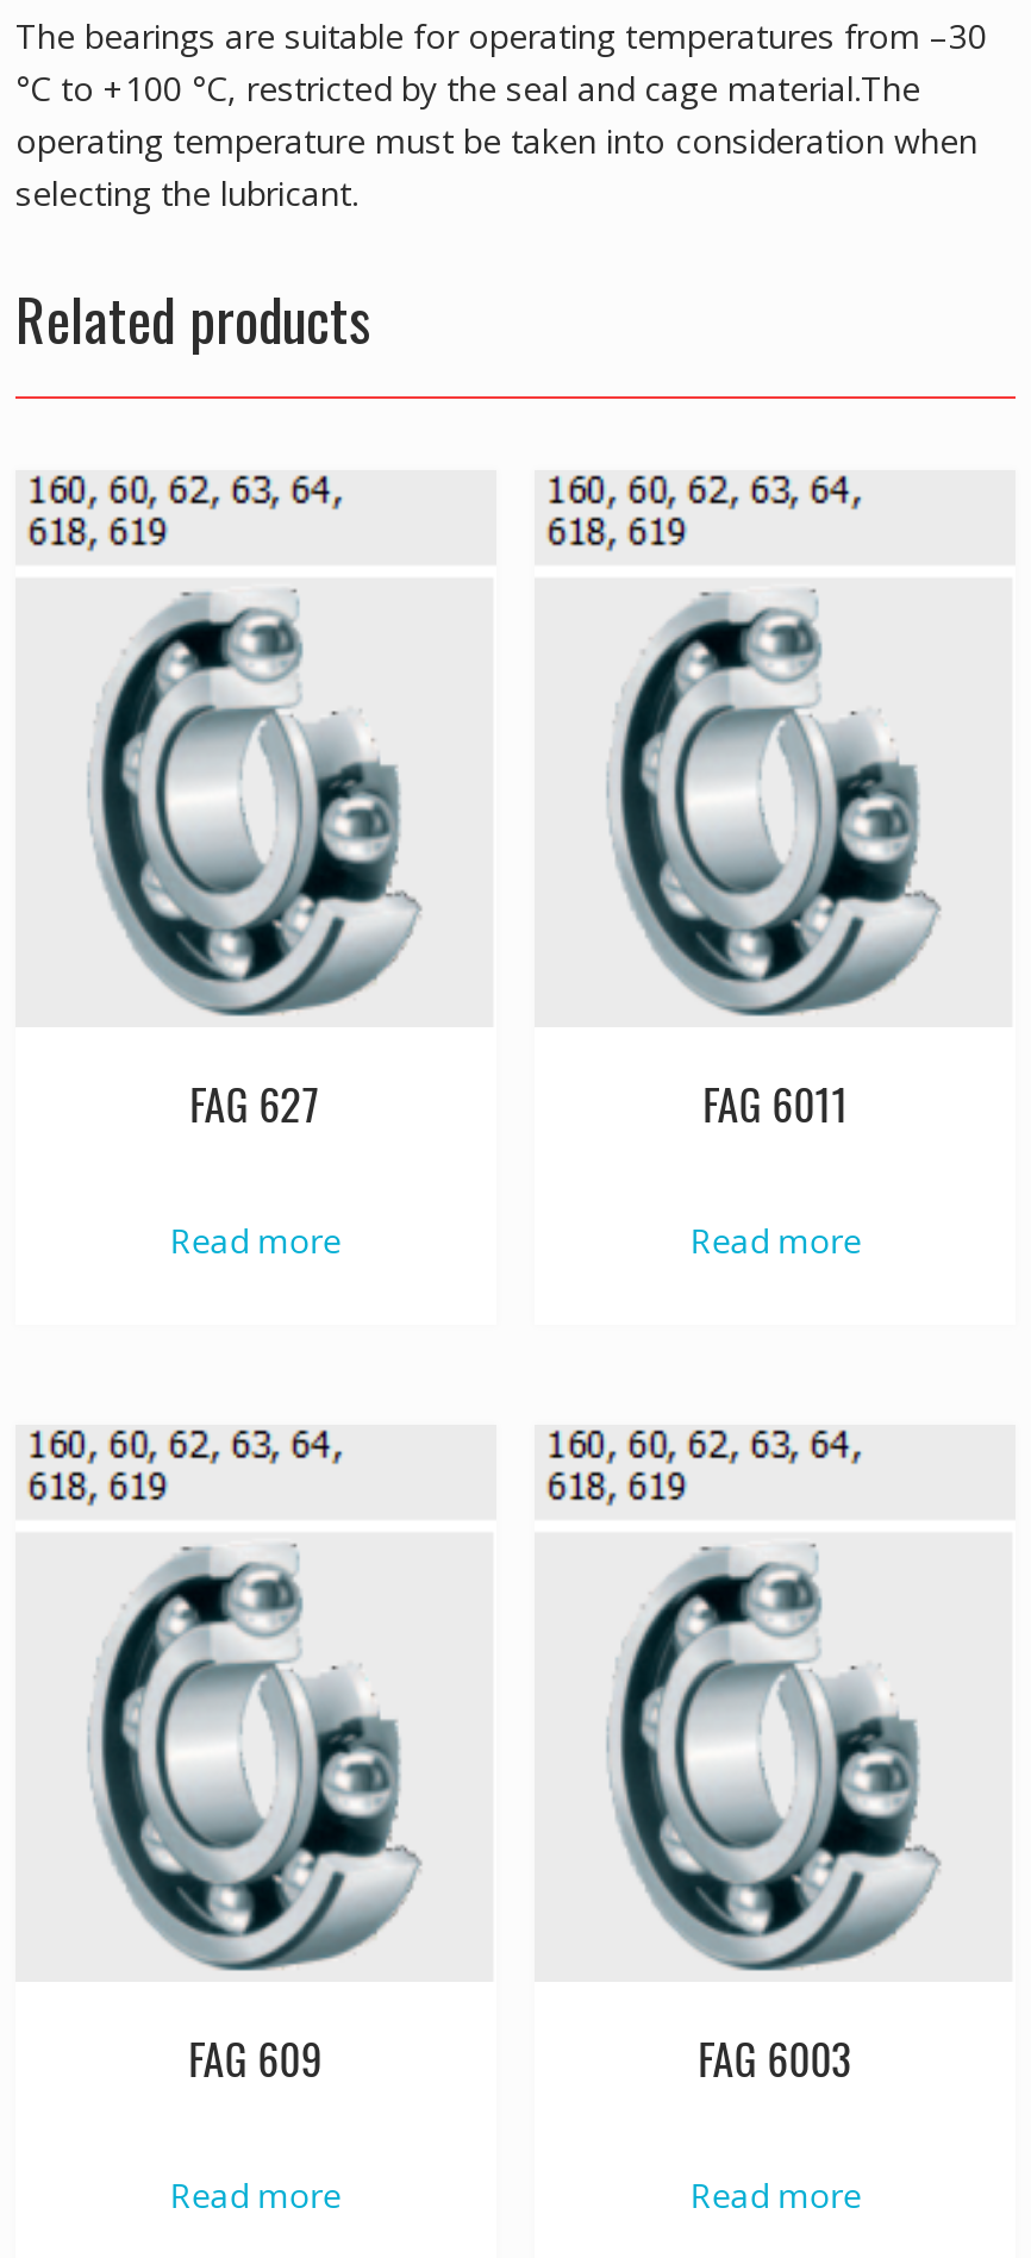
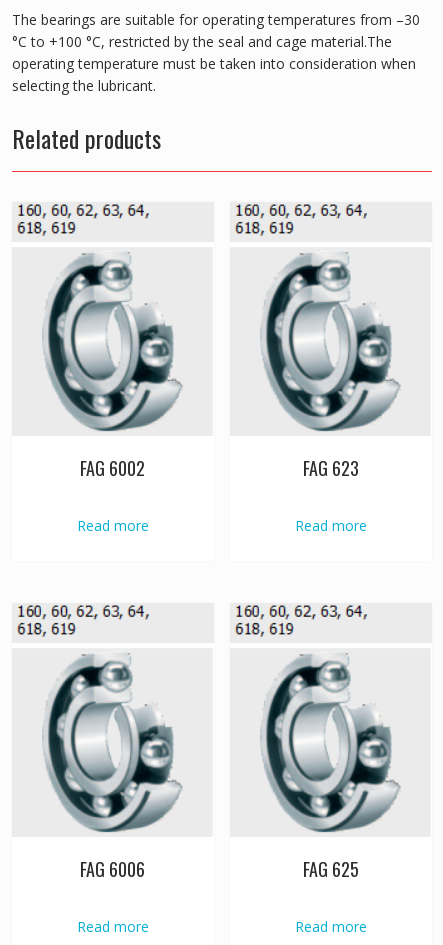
- FAG 627
+ FAG 6002

- FAG 6011
+ FAG 623

- FAG 609
+ FAG 6006

- FAG 6003
+ FAG 625
